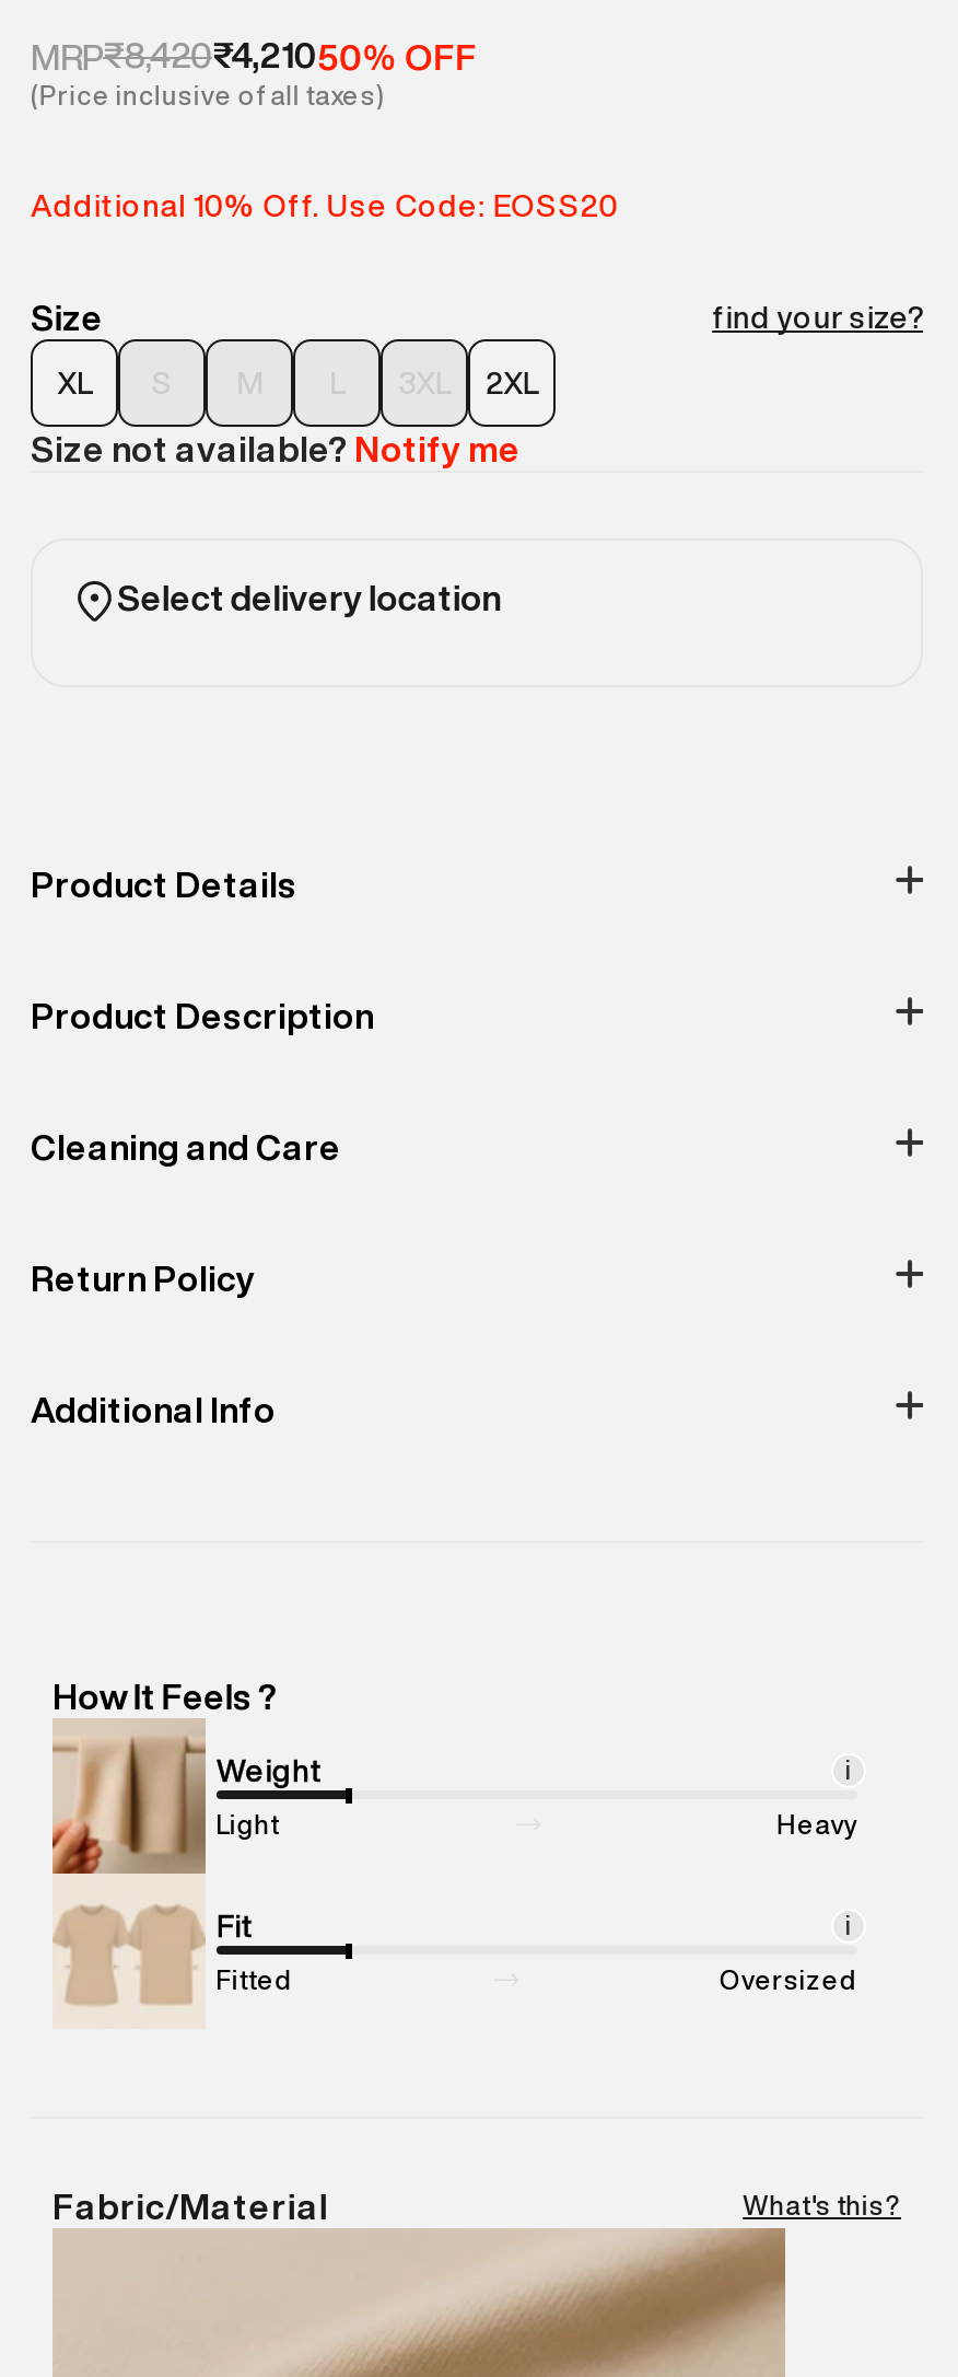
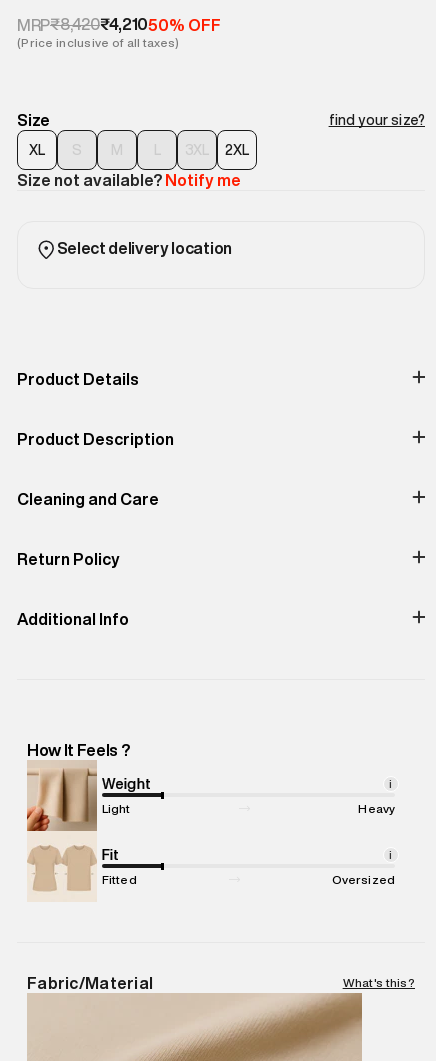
- Additional 10% Off. Use Code: EOSS20
